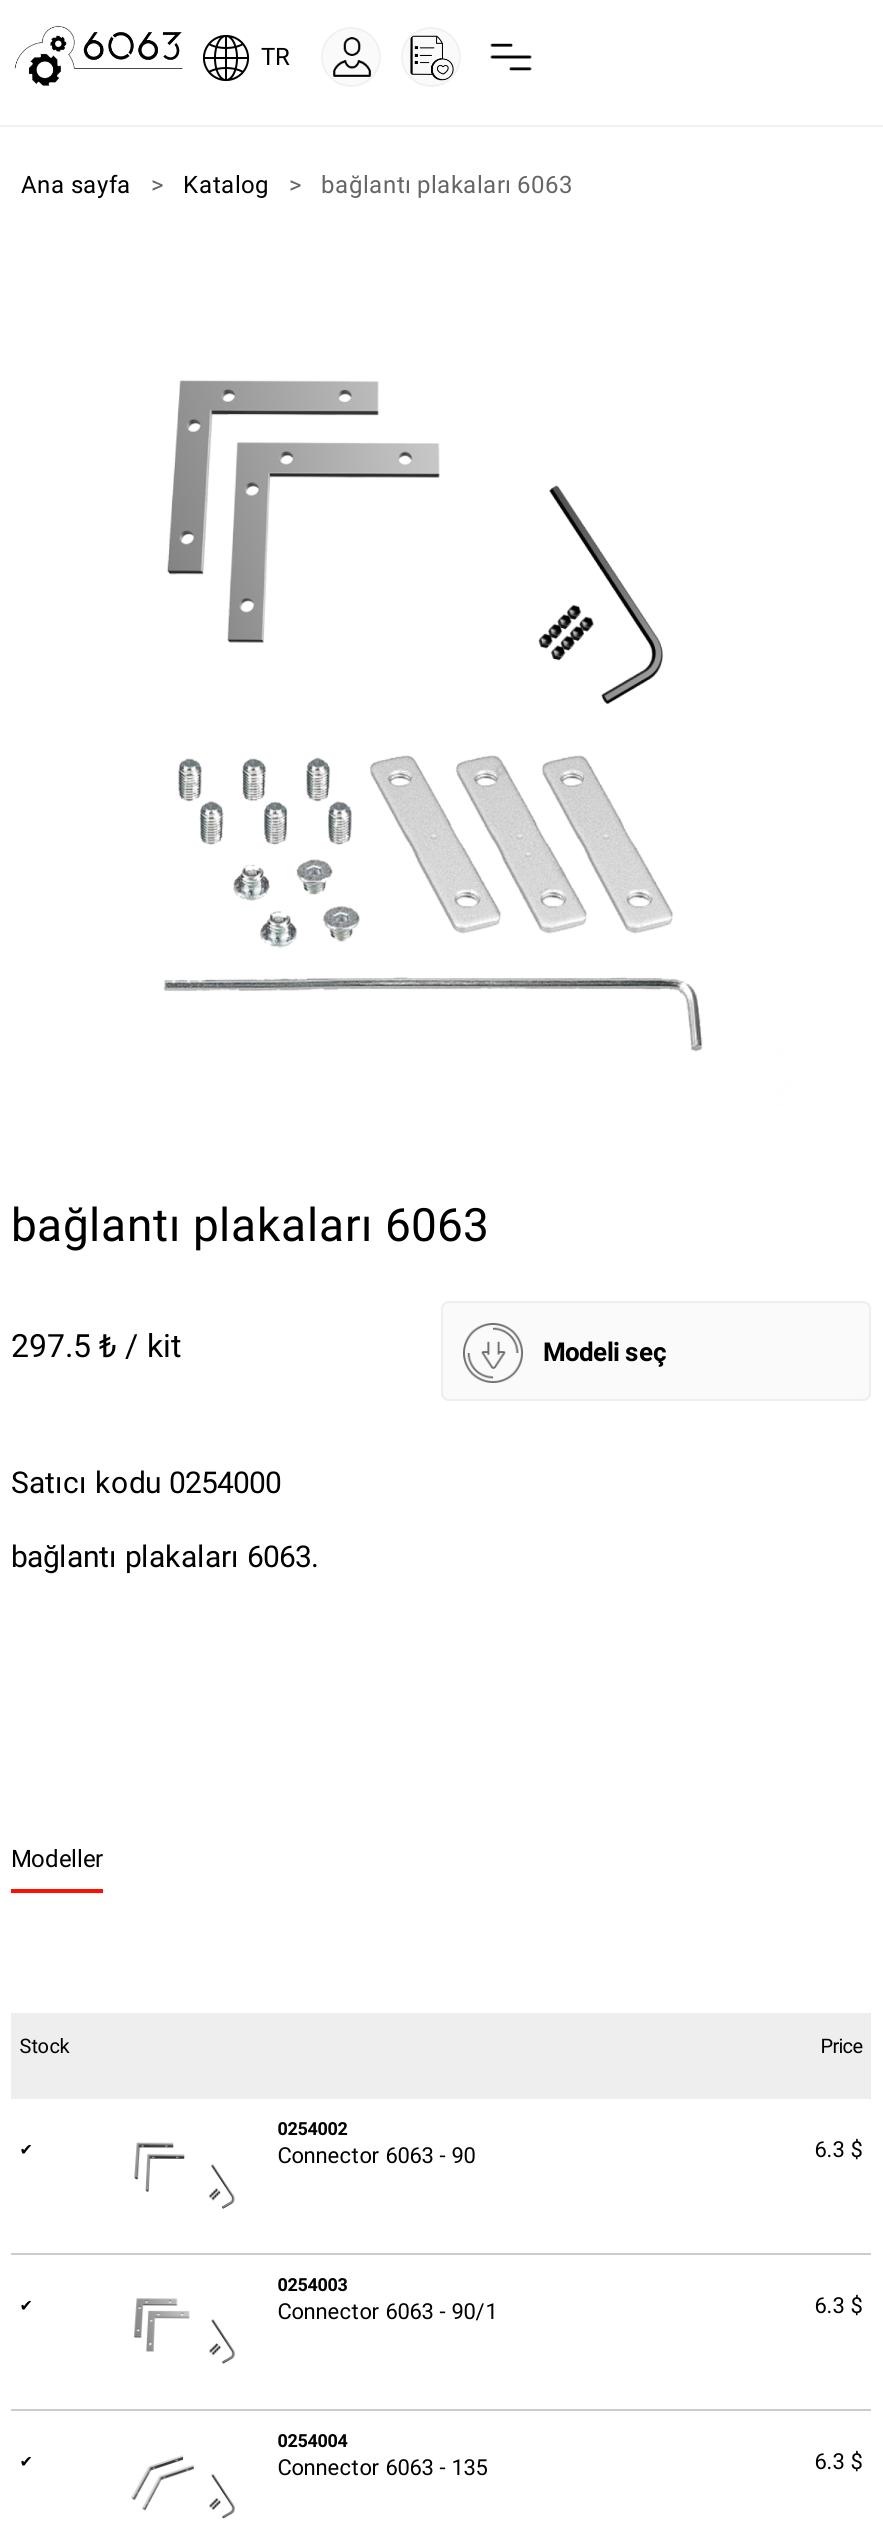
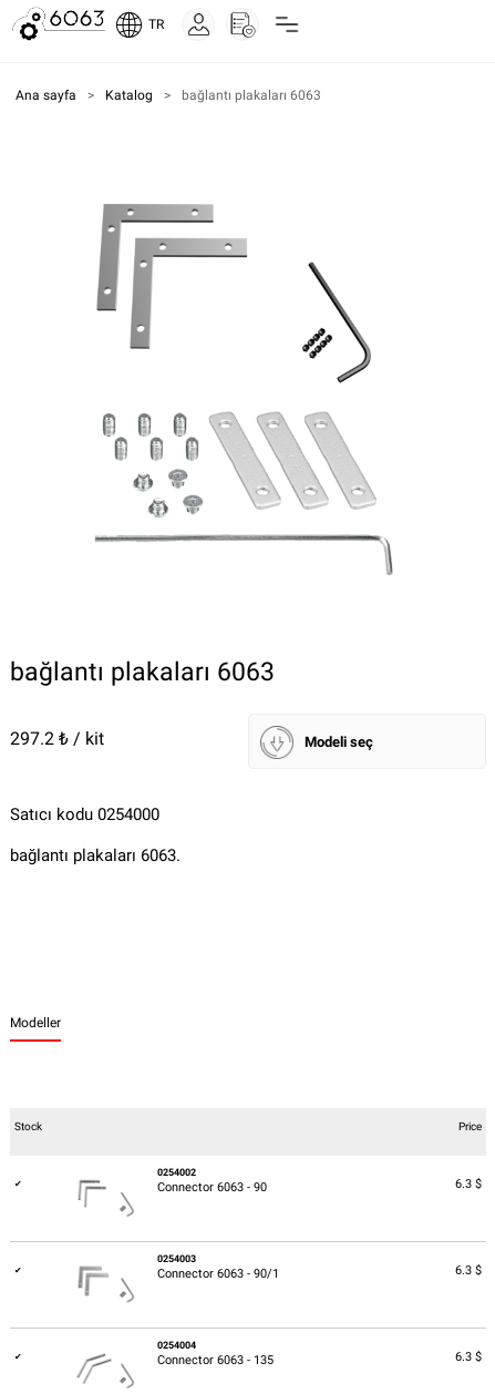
- 297.5 ₺ / kit
+ 297.2 ₺ / kit
